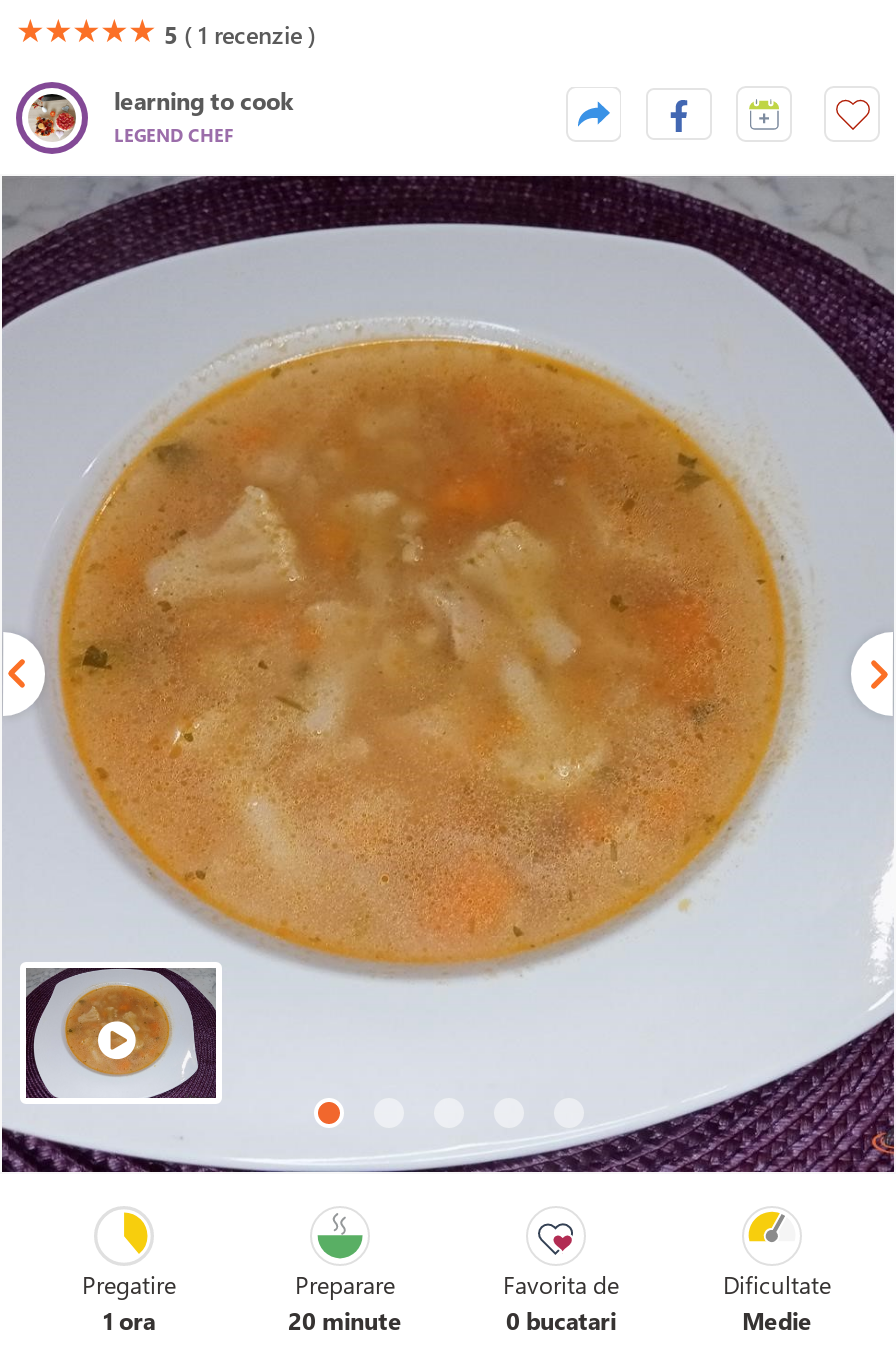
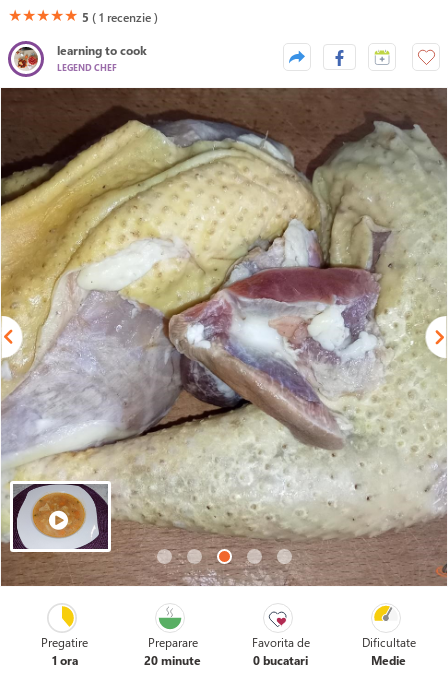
- [image]
+ [image]
